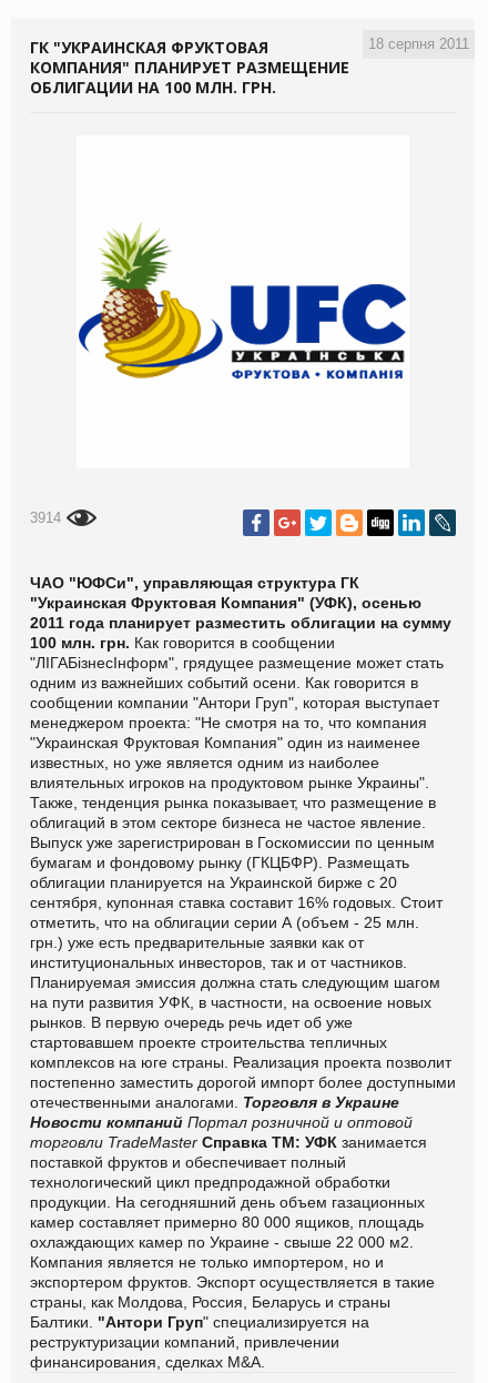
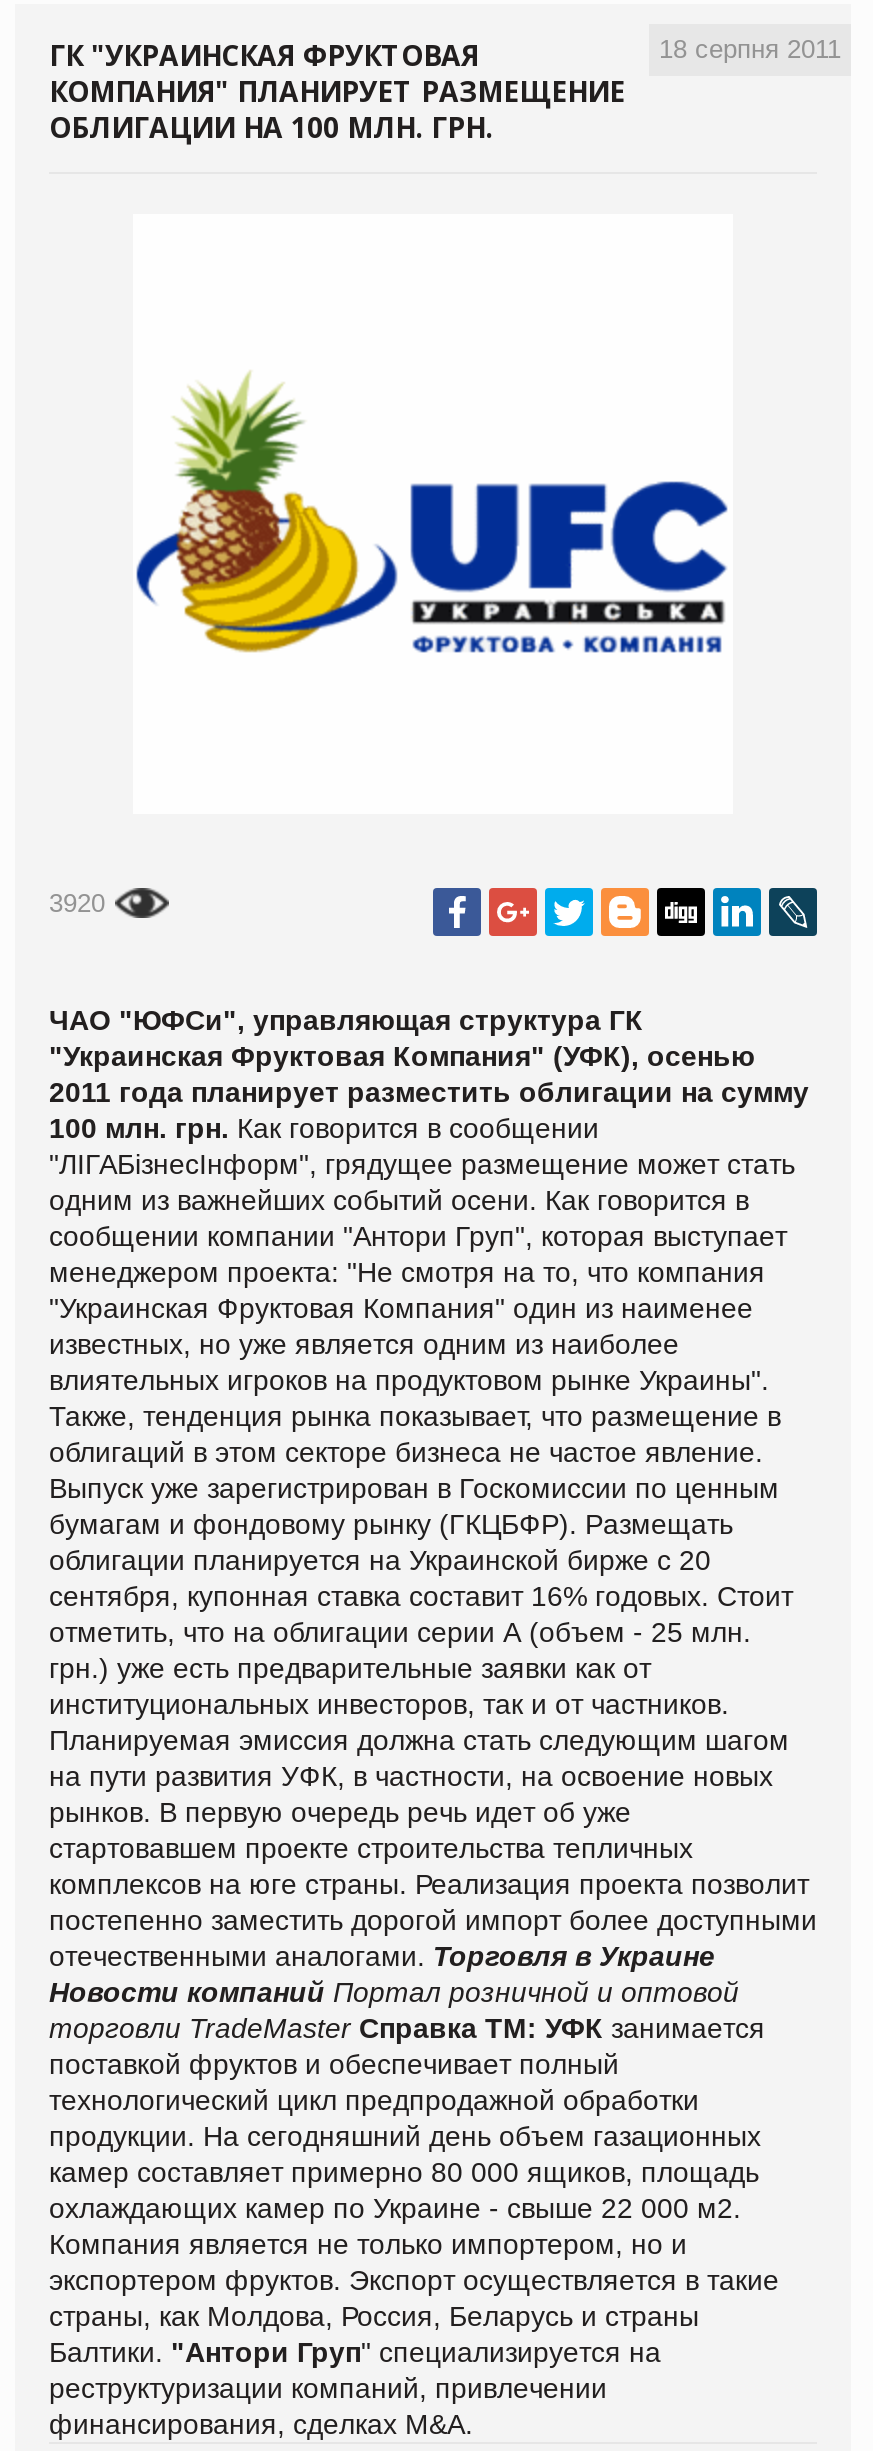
- 3914
+ 3920
